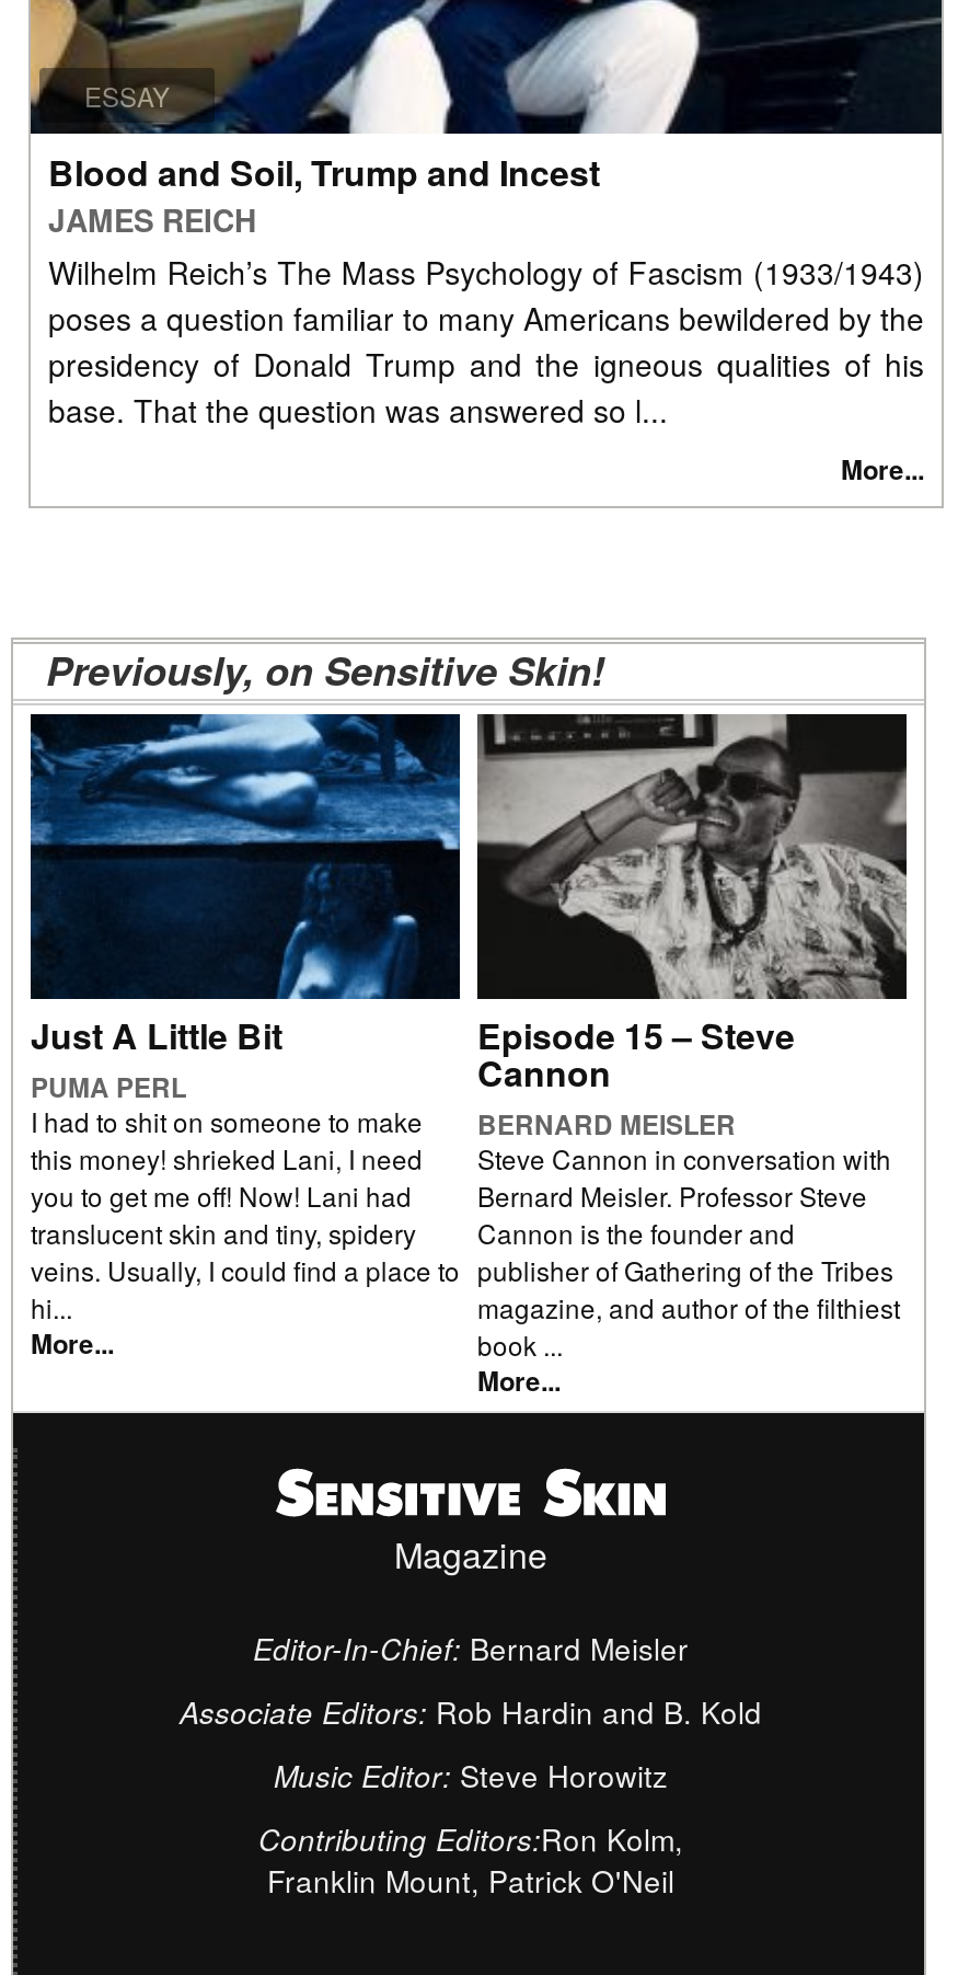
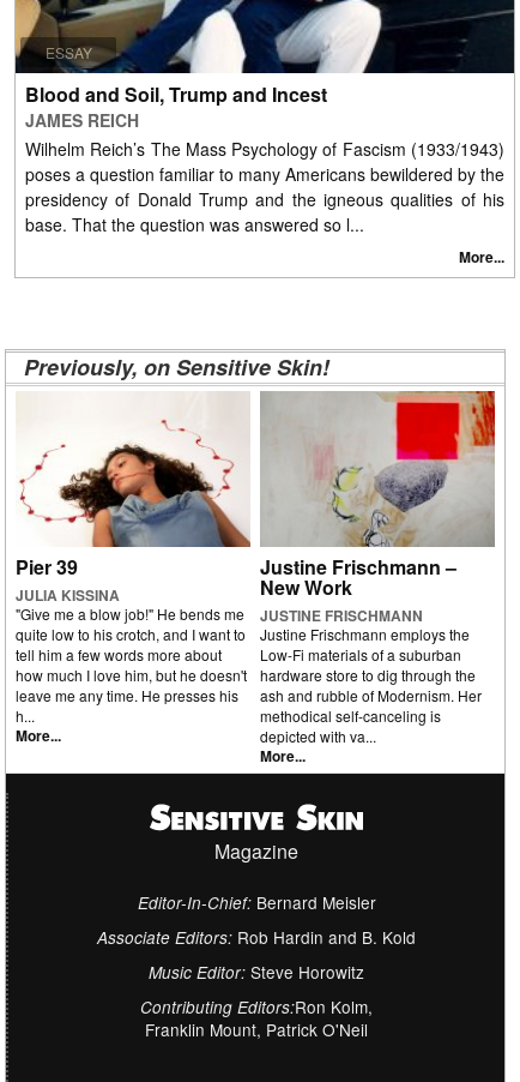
- [image]
- Just A Little Bit
- PUMA PERL
- I had to shit on someone to make
- this money! shrieked Lani, I need
- you to get me off! Now! Lani had
- translucent skin and tiny, spidery
- veins. Usually, I could find a place to
- hi...
+ [image]
+ Pier 39
+ JULIA KISSINA
+ "Give me a blow job!" He bends me
+ quite low to his crotch, and I want to
+ tell him a few words more about
+ how much I love him, but he doesn't
+ leave me any time. He presses his
+ h...

- [image]
- Episode 15 – Steve
- Cannon
- BERNARD MEISLER
- Steve Cannon in conversation with
- Bernard Meisler. Professor Steve
- Cannon is the founder and
- publisher of Gathering of the Tribes
- magazine, and author of the filthiest
- book ...
+ [image]
+ Justine Frischmann –
+ New Work
+ JUSTINE FRISCHMANN
+ Justine Frischmann employs the
+ Low-Fi materials of a suburban
+ hardware store to dig through the
+ ash and rubble of Modernism. Her
+ methodical self‐canceling is
+ depicted with va...
